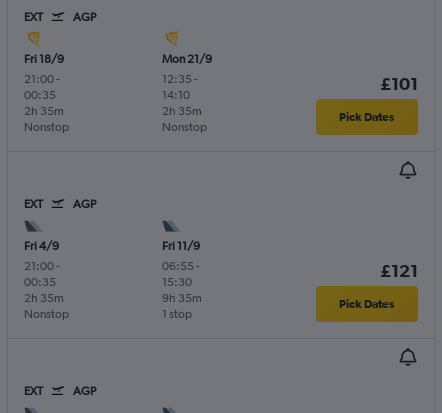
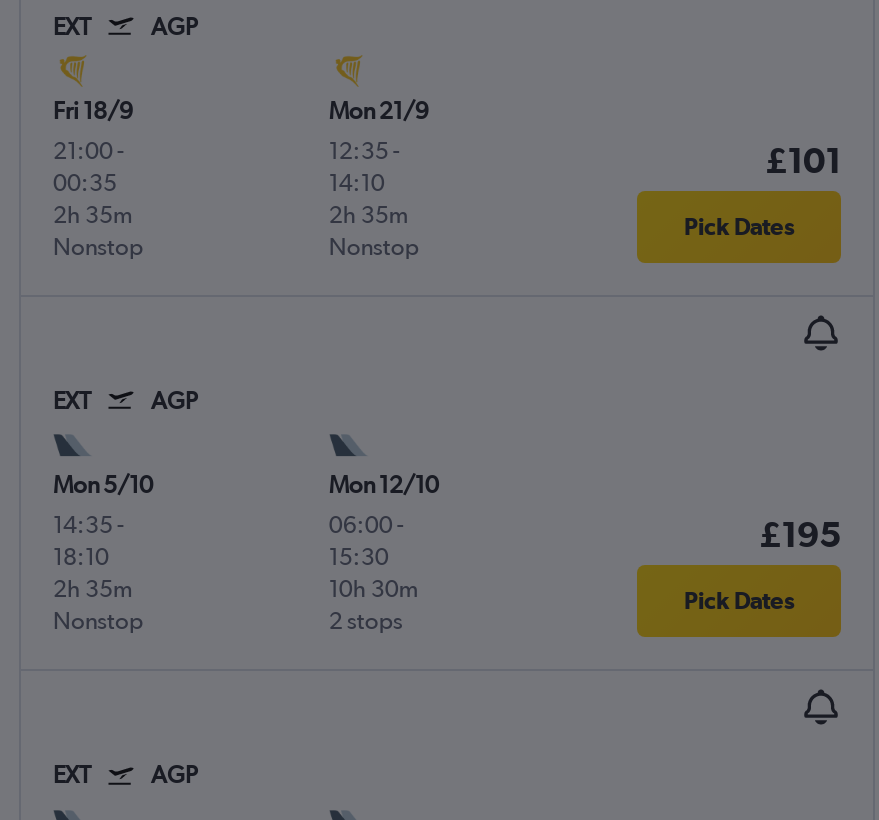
- Fri 4/9
- 21:00 -
- 00:35
+ Mon 5/10
+ 14:35 -
+ 18:10

- Fri 11/9
- 06:55 -
+ Mon 12/10
+ 06:00 -

- £121
+ £195

- 9h 35m
+ 10h 30m

- 1 stop
+ 2 stops
